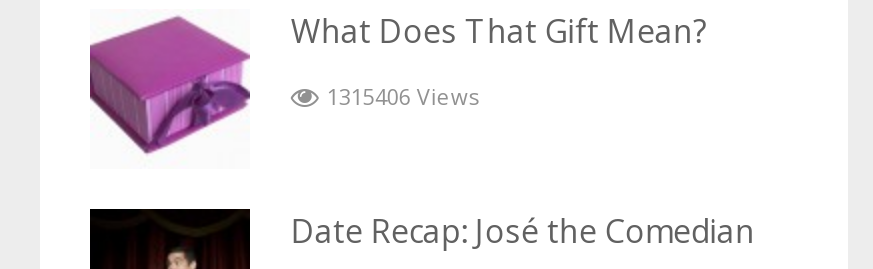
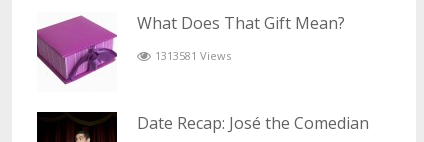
- 1315406 Views
+ 1313581 Views
